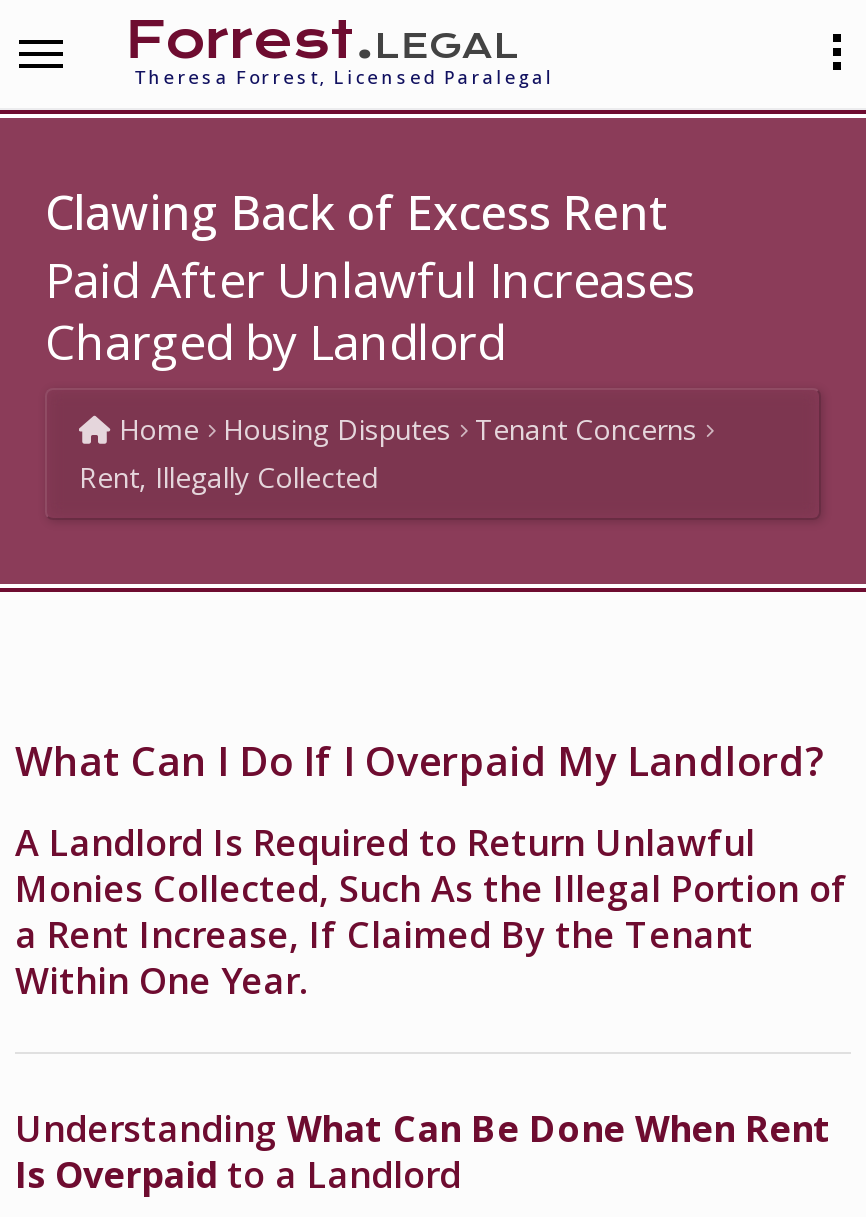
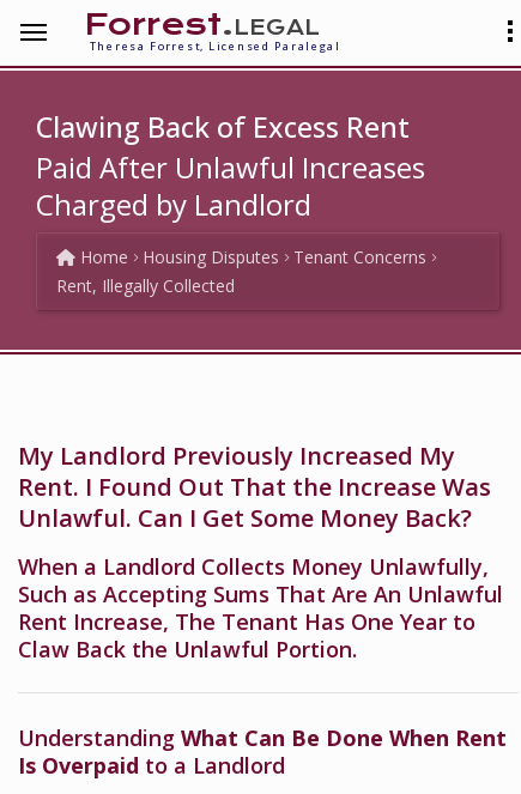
- What Can I Do If I Overpaid My Landlord?
+ My Landlord Previously Increased My
+ Rent. I Found Out That the Increase Was
+ Unlawful. Can I Get Some Money Back?

- A Landlord Is Required to Return Unlawful
- Monies Collected, Such As the Illegal Portion of
- a Rent Increase, If Claimed By the Tenant
- Within One Year.
+ When a Landlord Collects Money Unlawfully,
+ Such as Accepting Sums That Are An Unlawful
+ Rent Increase, The Tenant Has One Year to
+ Claw Back the Unlawful Portion.
